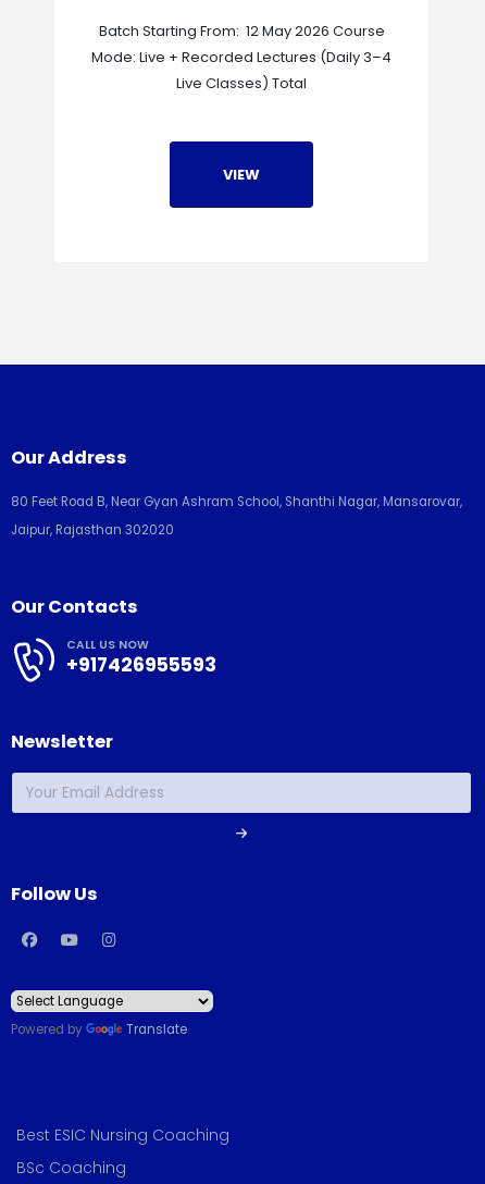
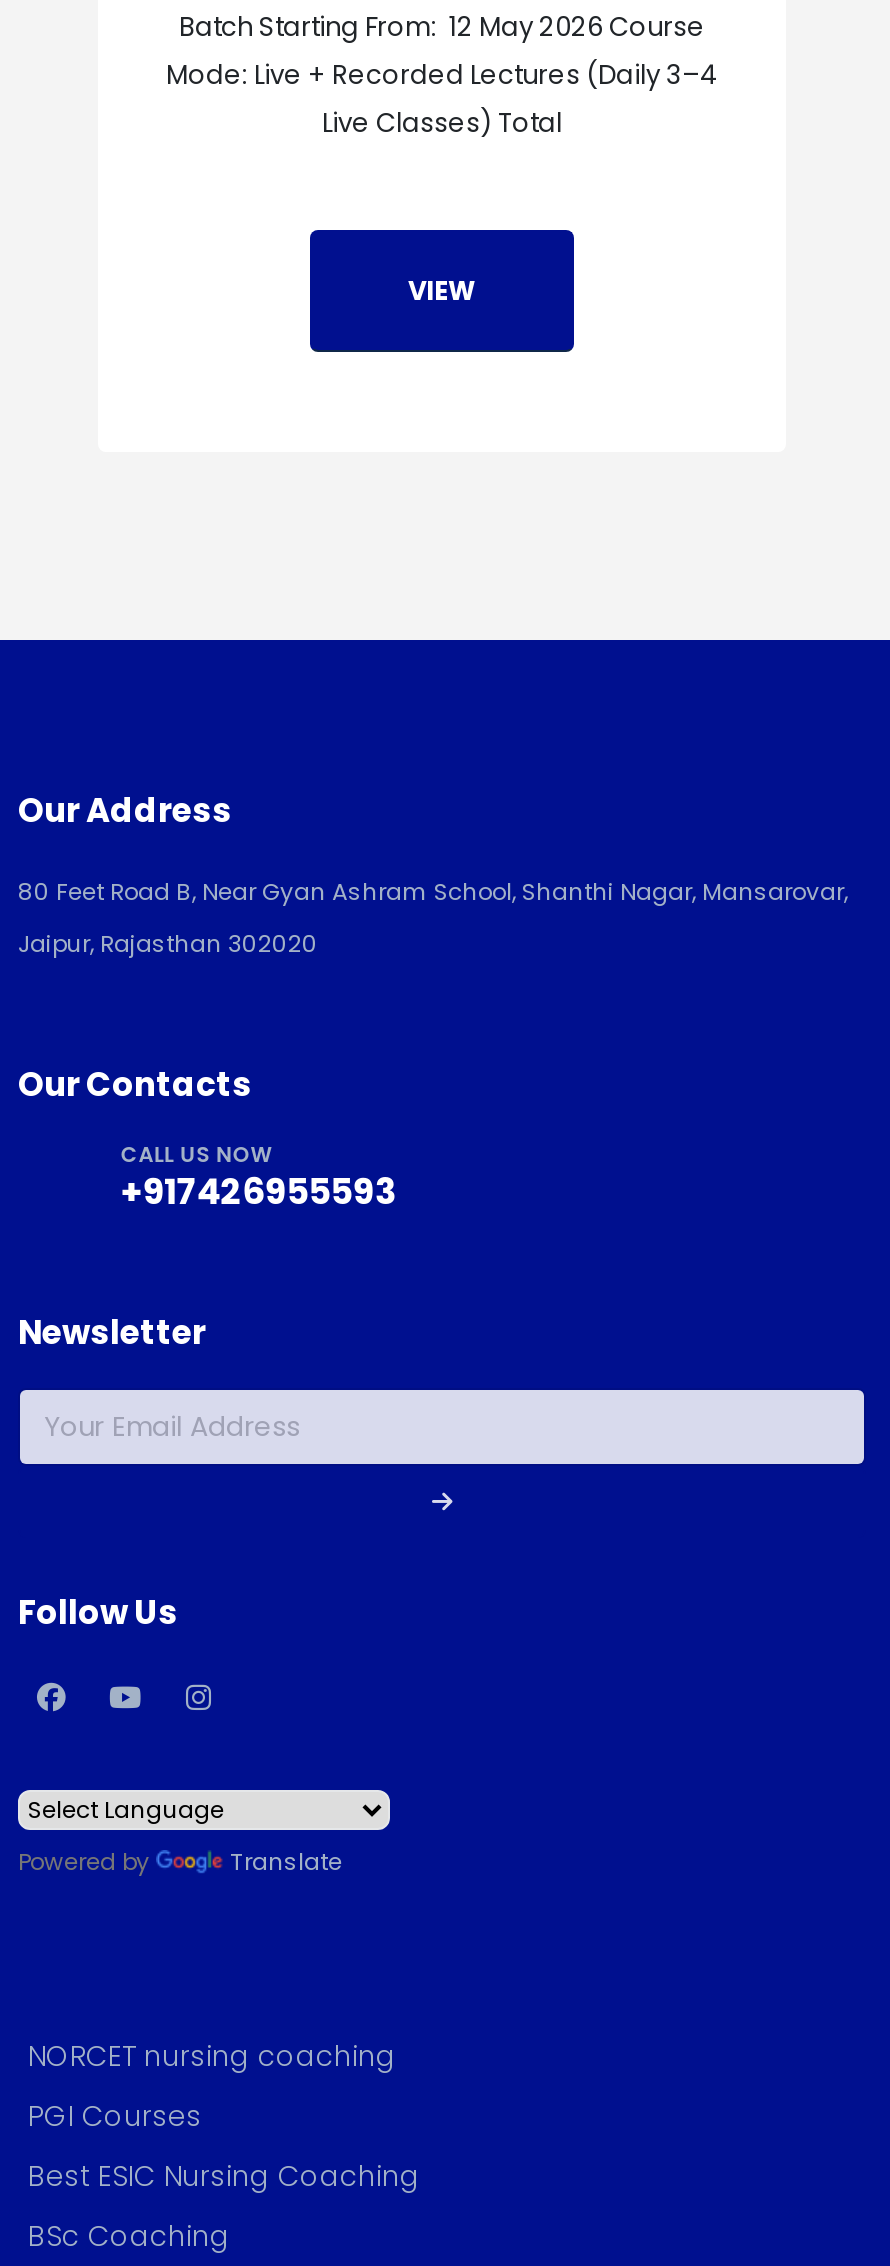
- [image]

+ NORCET nursing coaching
+ PGI Courses
